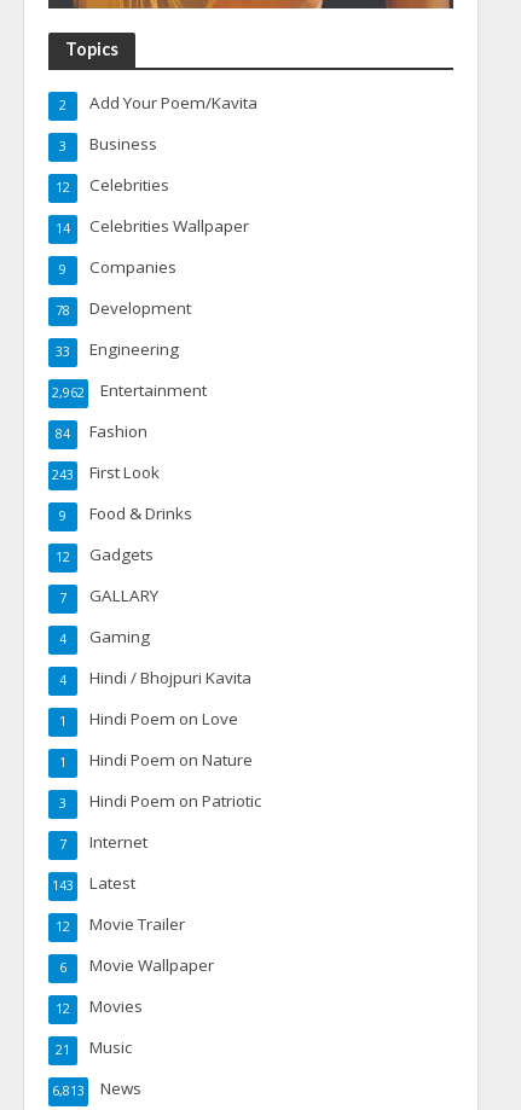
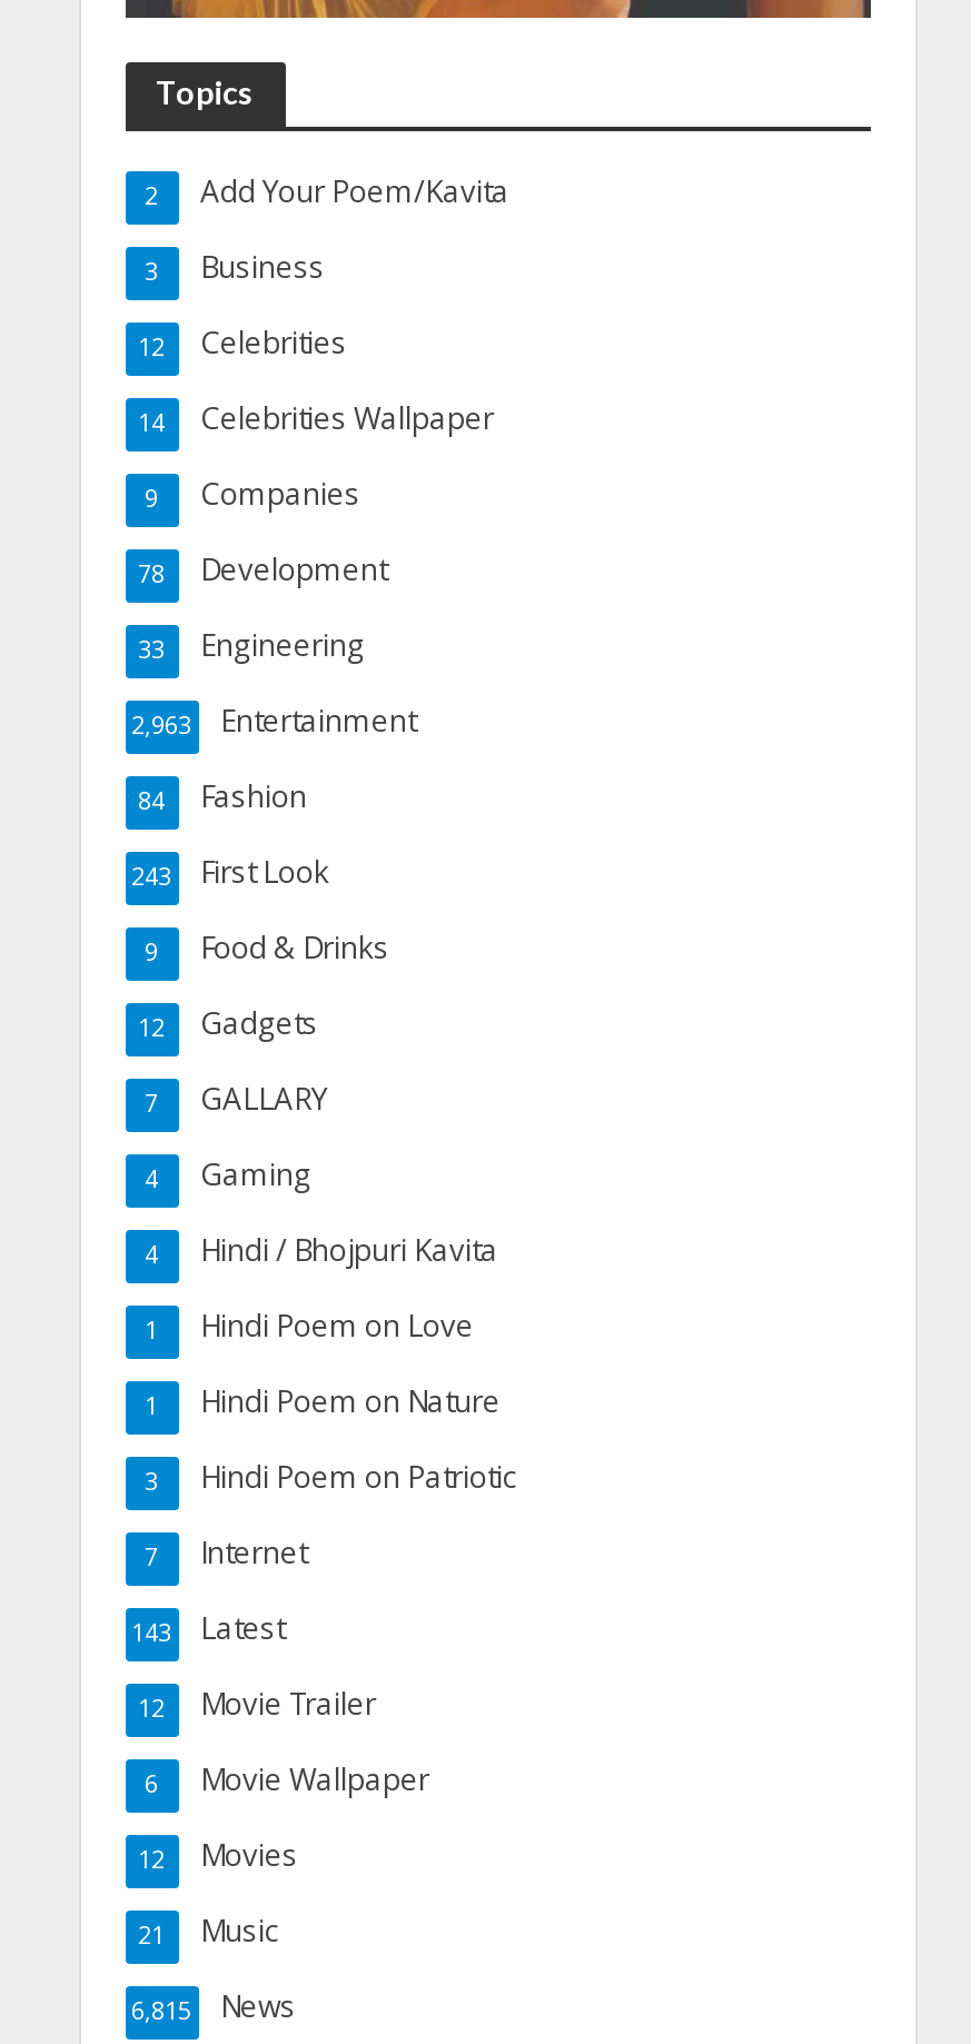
- 2,962 Entertainment
+ 2,963 Entertainment

- 6,813 News
+ 6,815 News
